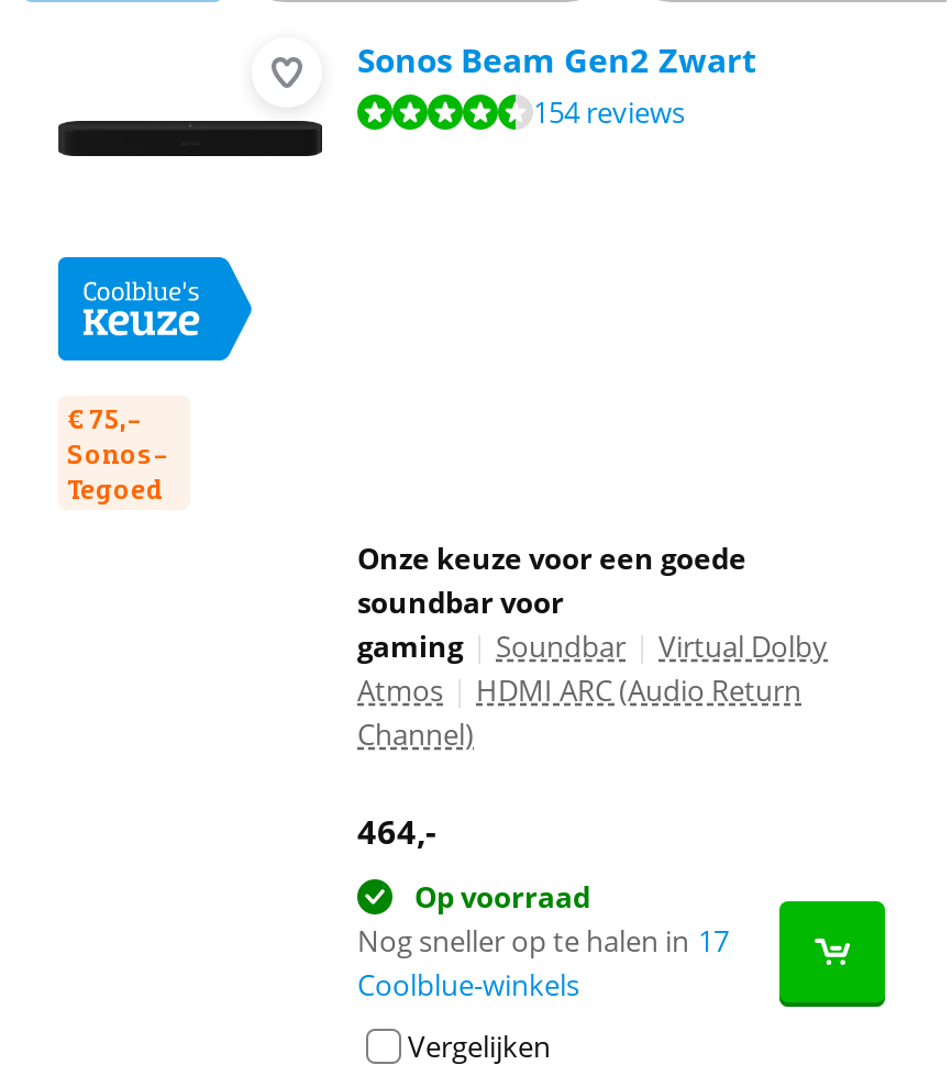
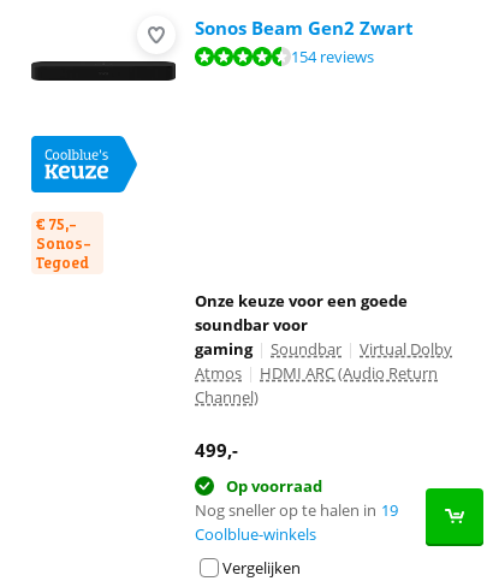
- 464,-
+ 499,-

- Nog sneller op te halen in 17
+ Nog sneller op te halen in 19
